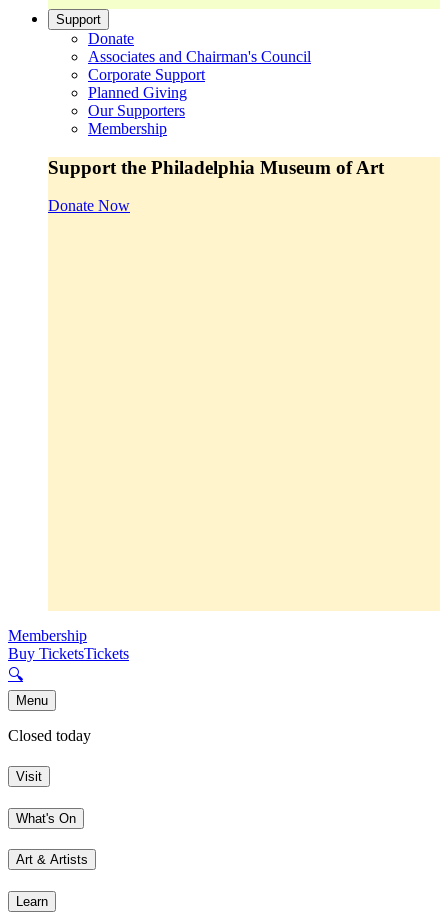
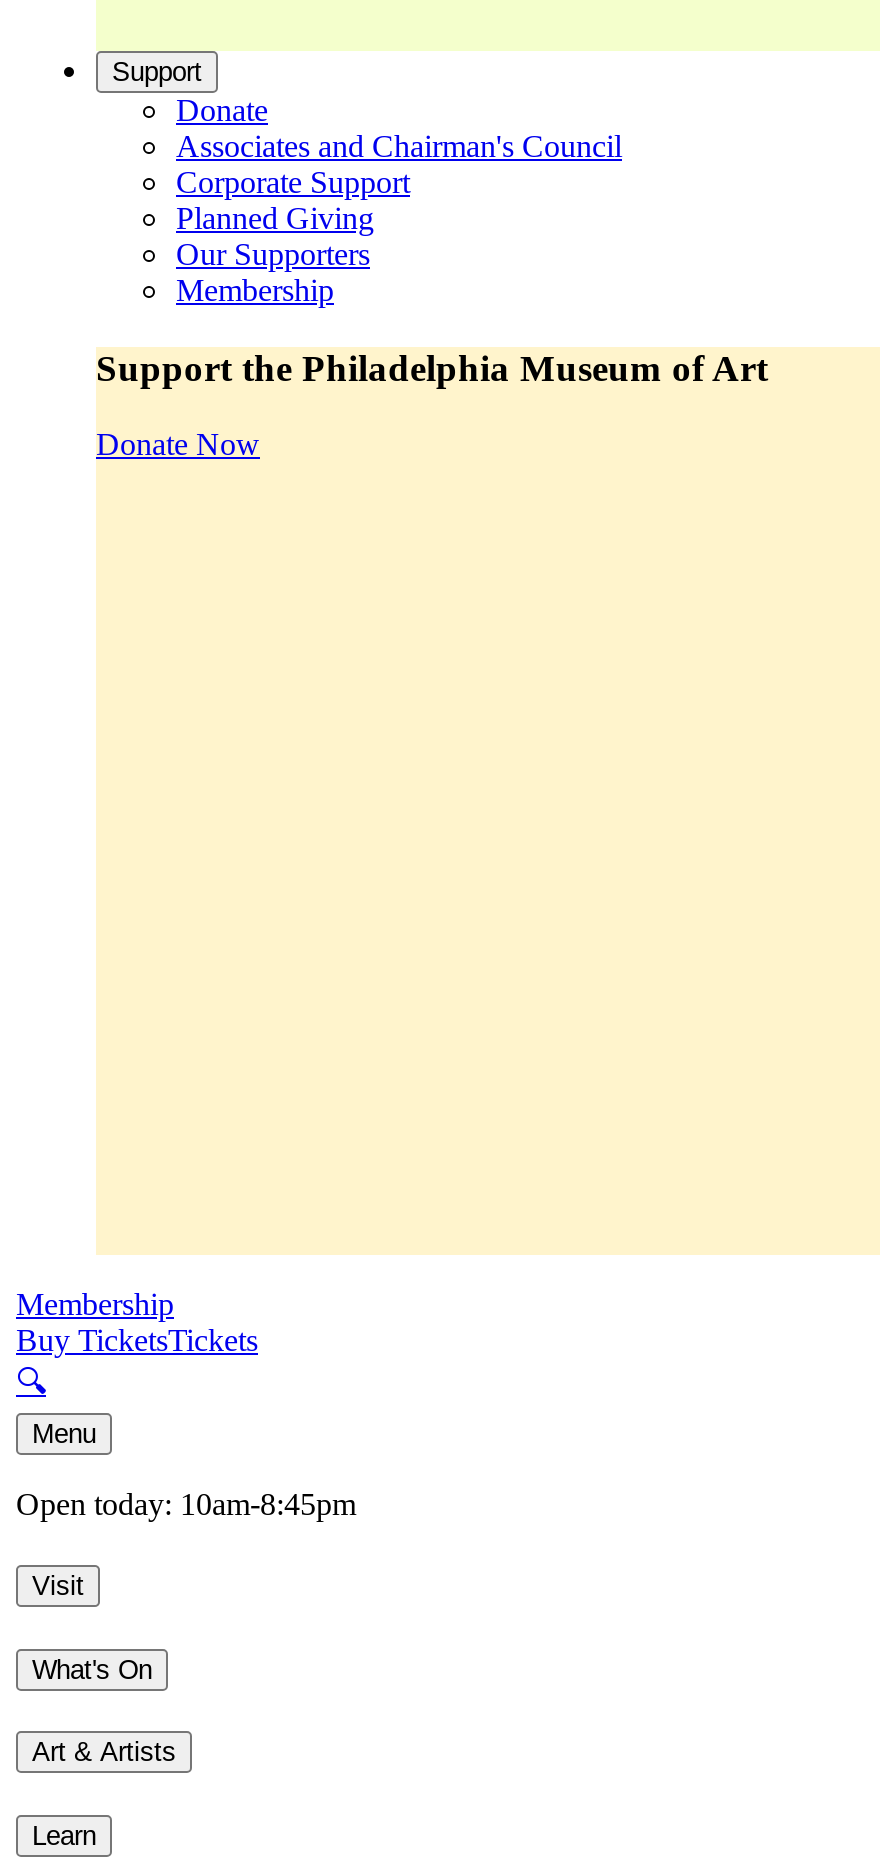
- Closed today
+ Open today: 10am-8:45pm
